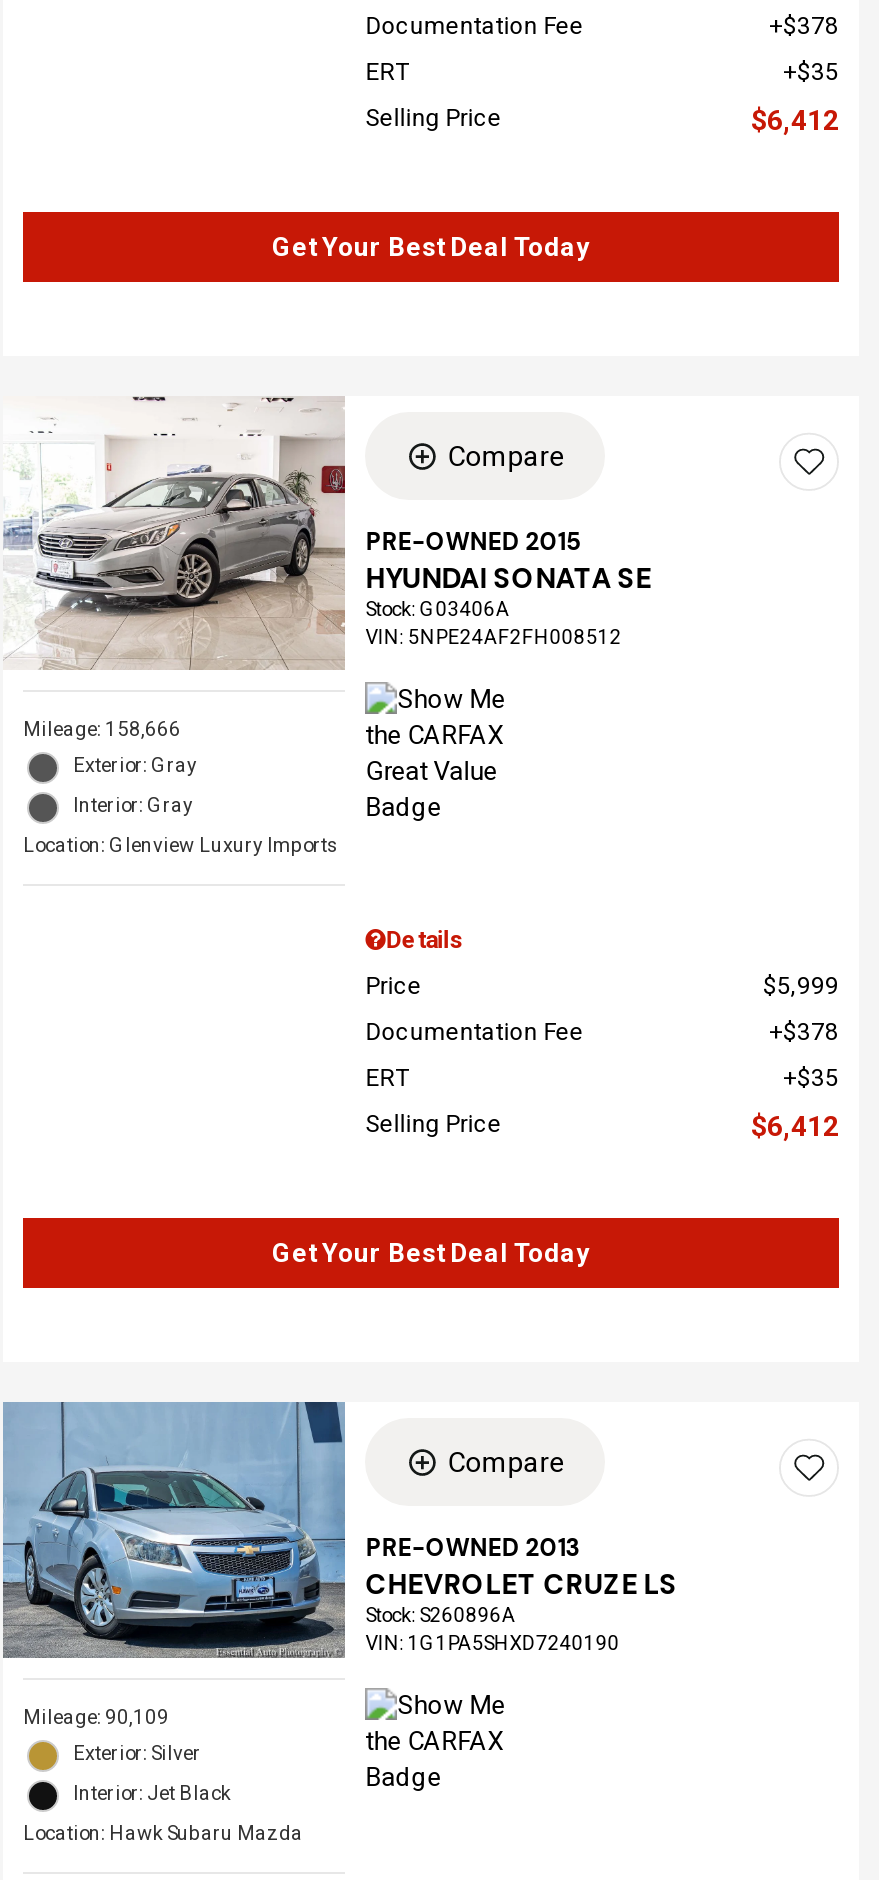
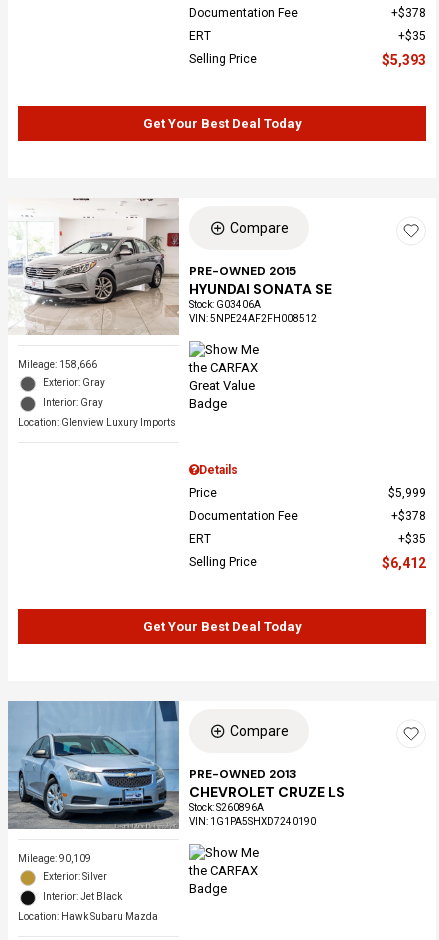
- $6,412
+ $5,393
